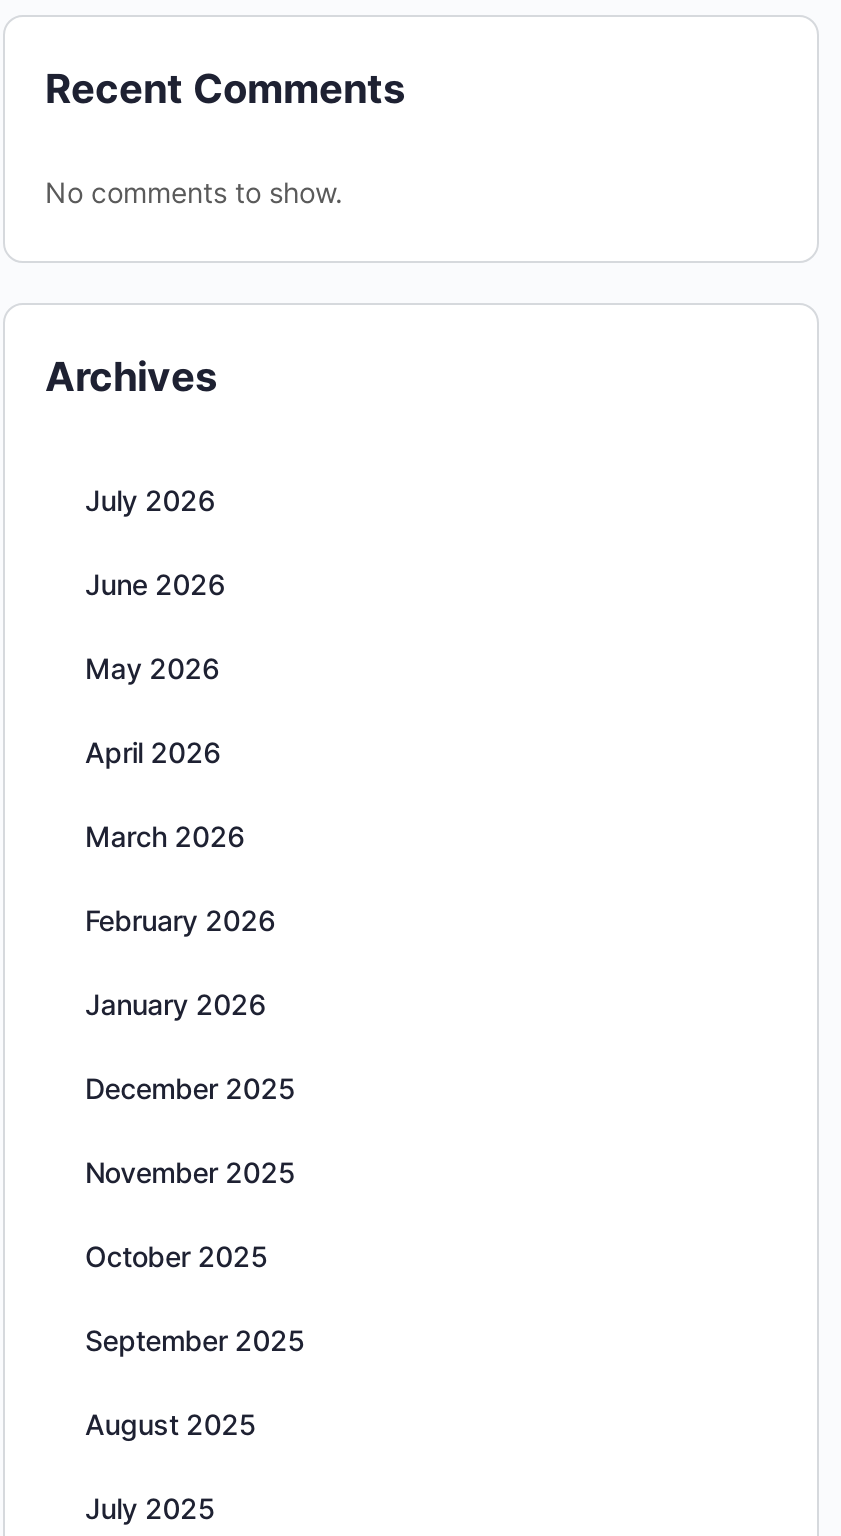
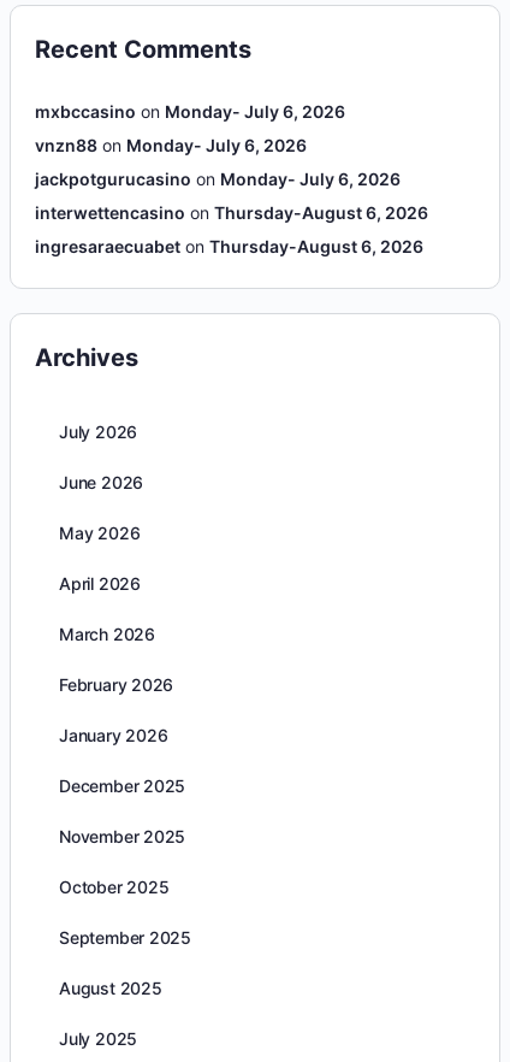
- No comments to show.
+ mxbccasino on Monday- July 6, 2026
+ vnzn88 on Monday- July 6, 2026
+ jackpotgurucasino on Monday- July 6, 2026
+ interwettencasino on Thursday-August 6, 2026
+ ingresaraecuabet on Thursday-August 6, 2026
